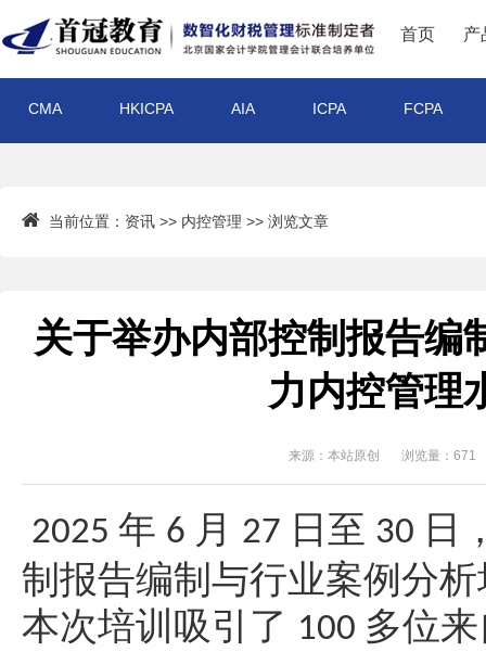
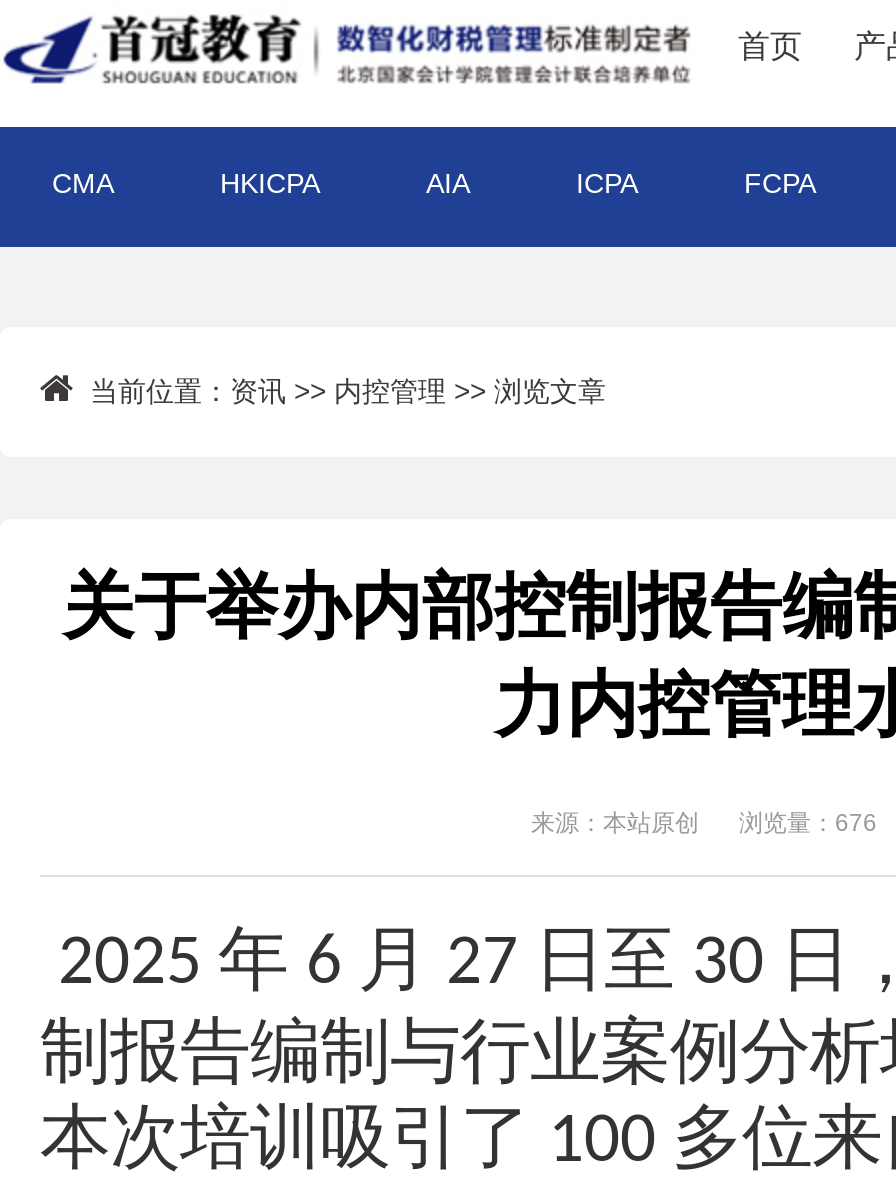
- 来源：本站原创 浏览量：671
+ 来源：本站原创 浏览量：676
